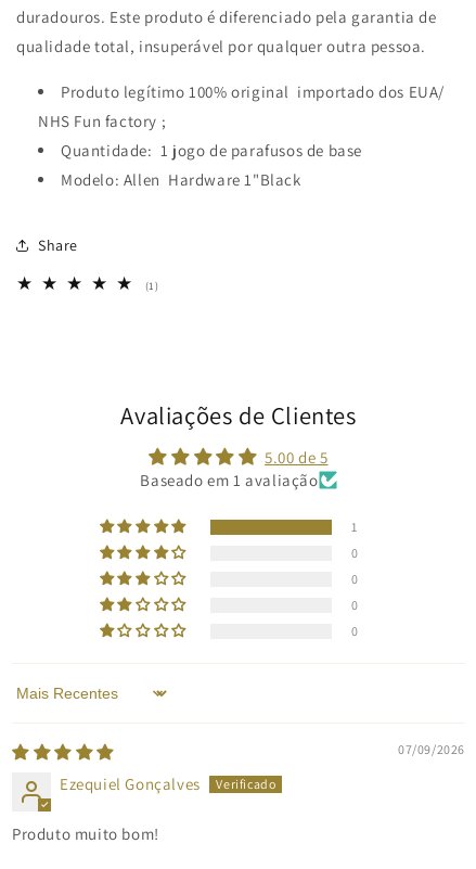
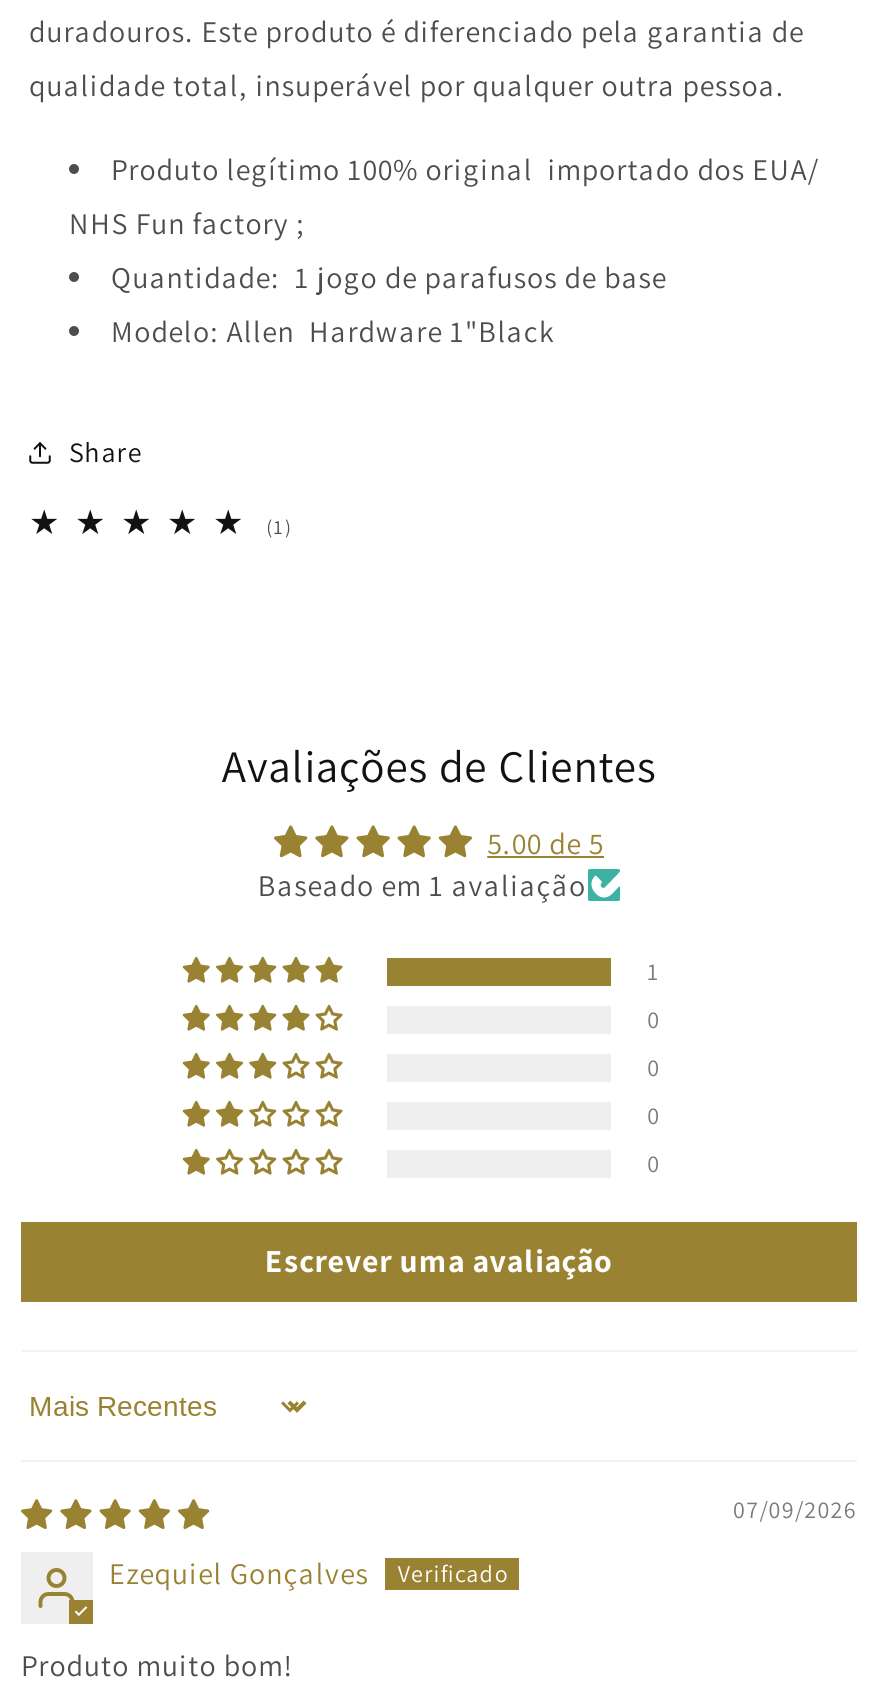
+ Escrever uma avaliação
